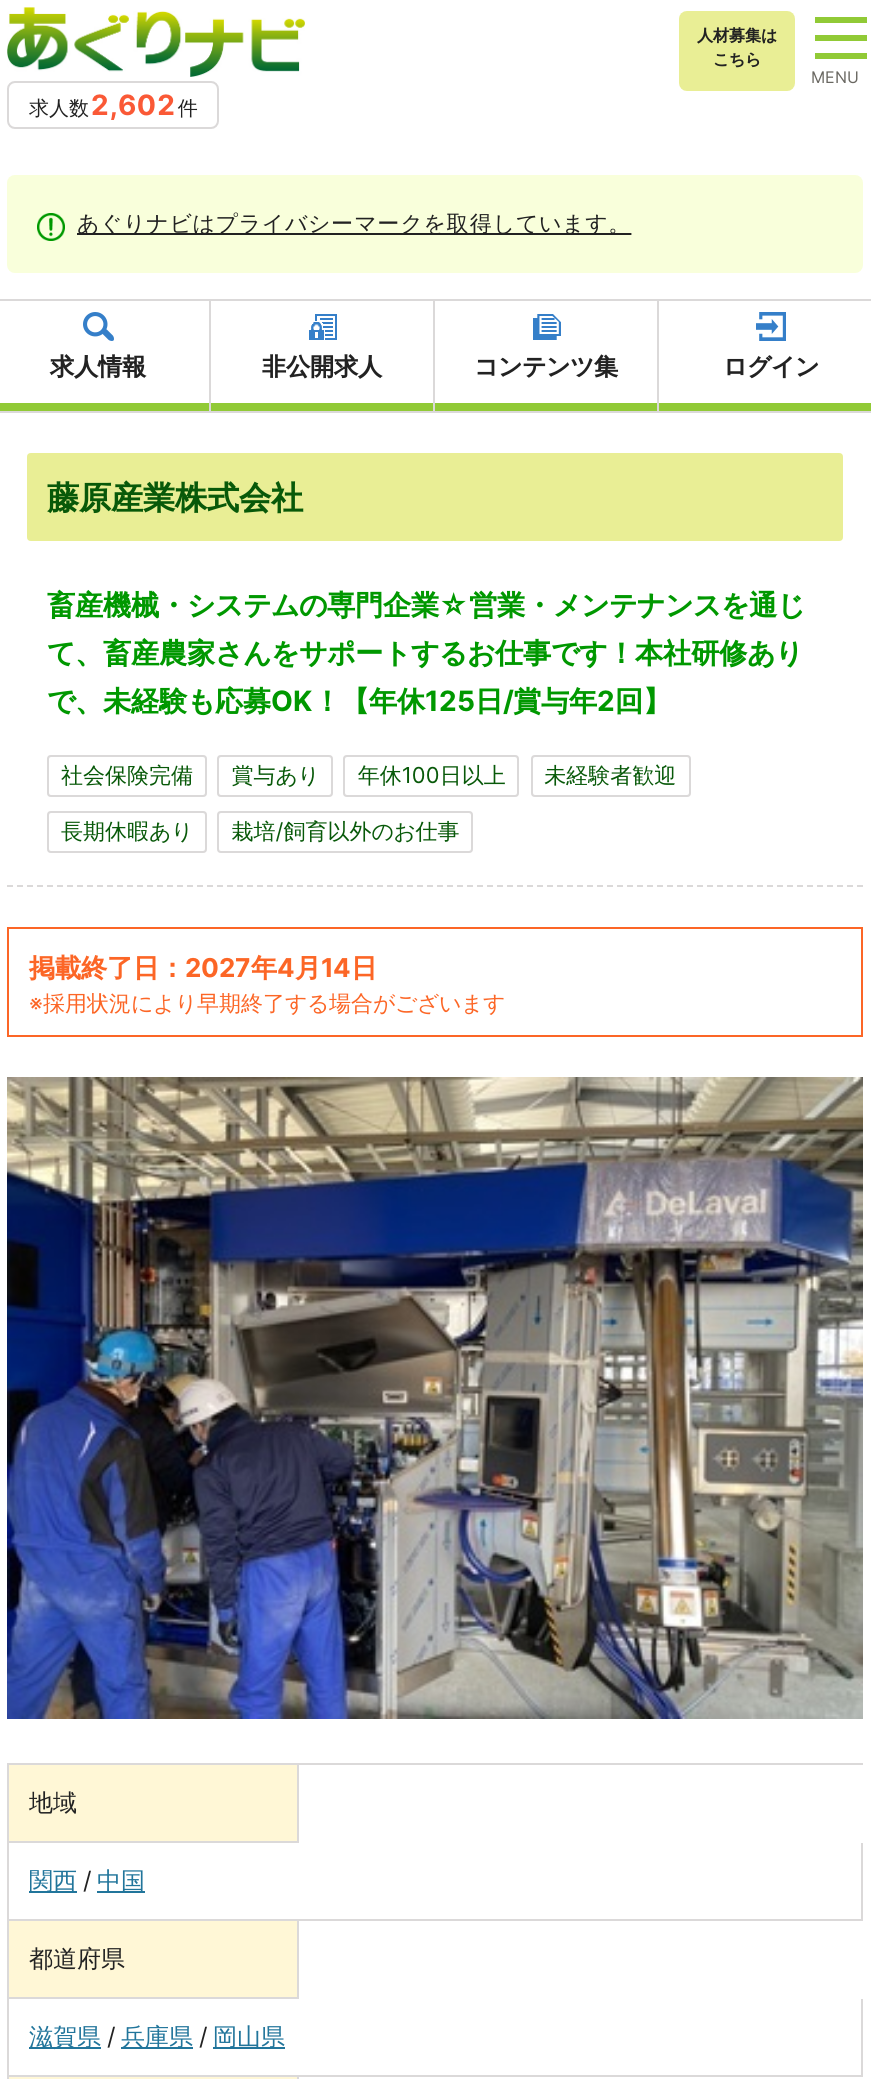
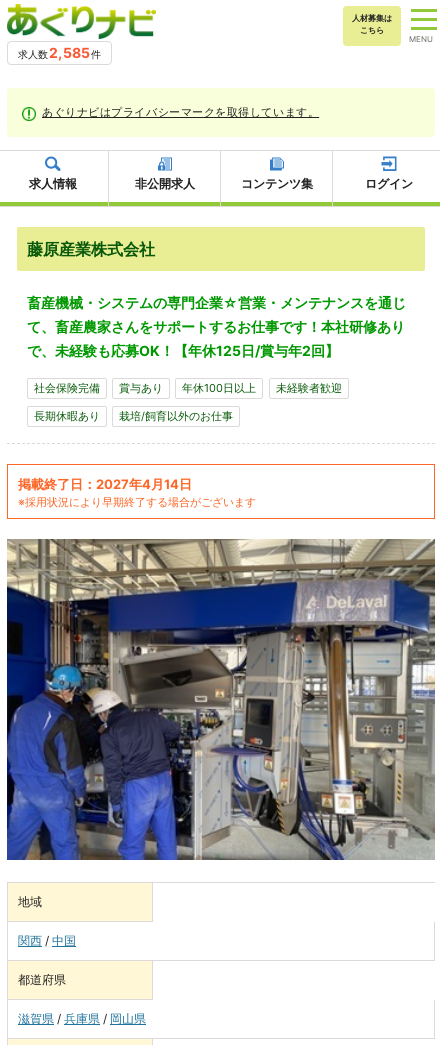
- 求人数2,602件
+ 求人数2,585件
